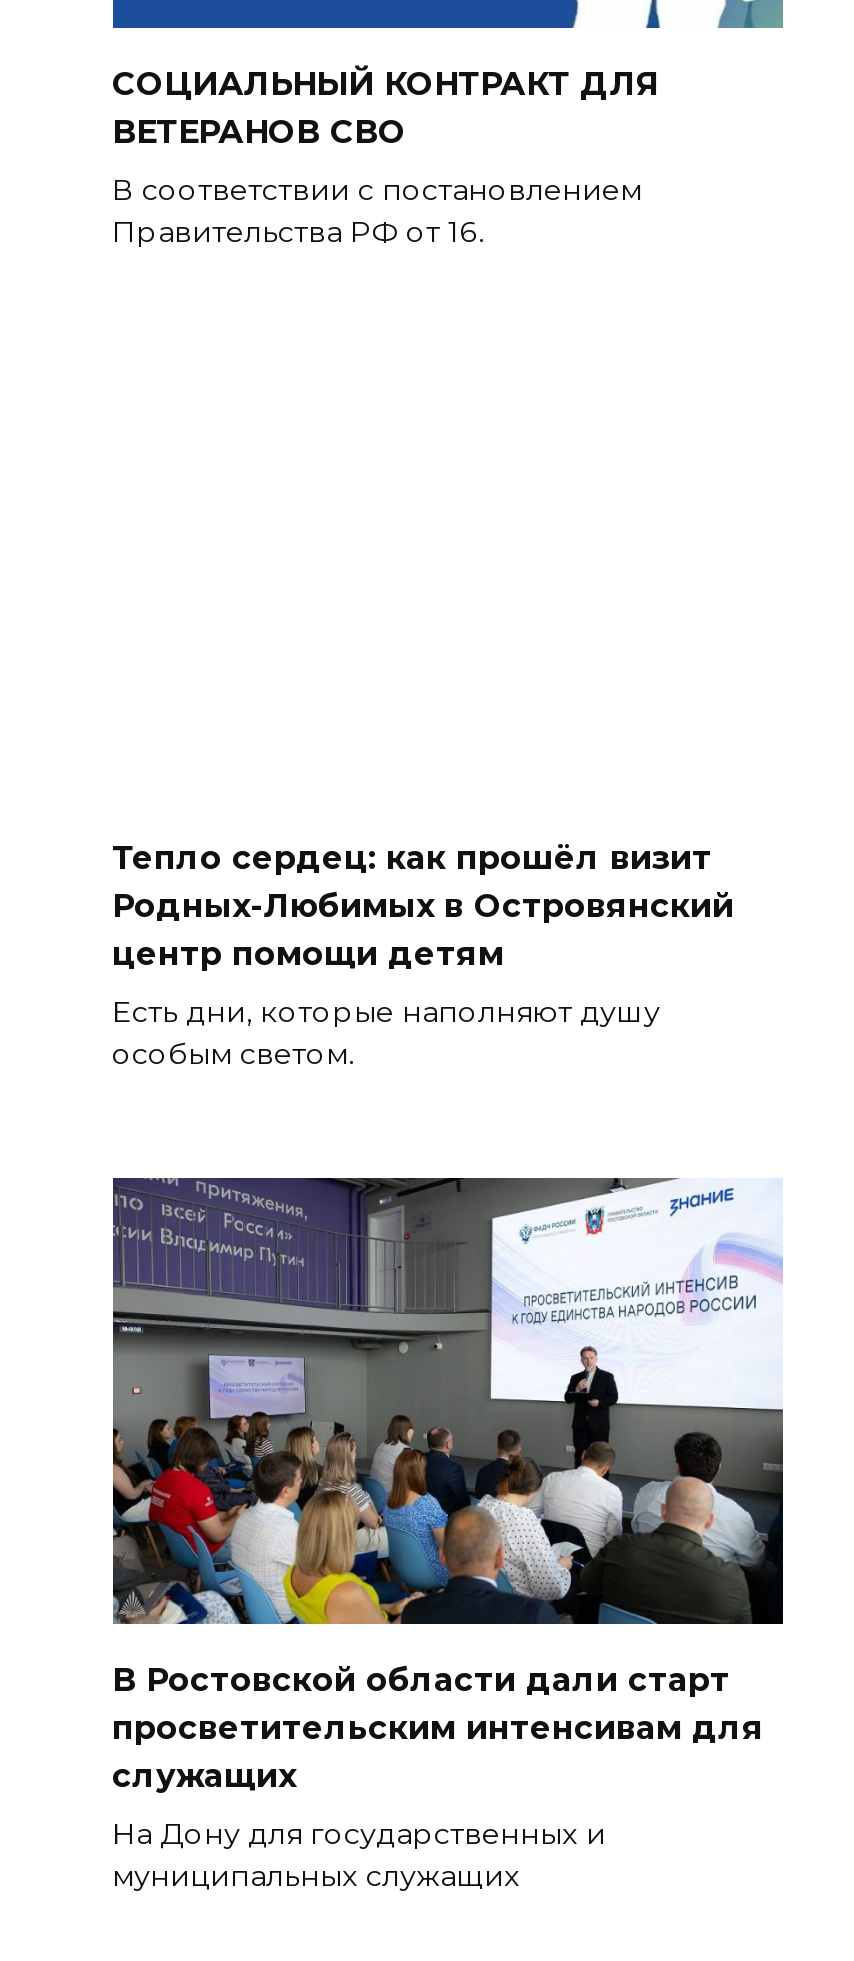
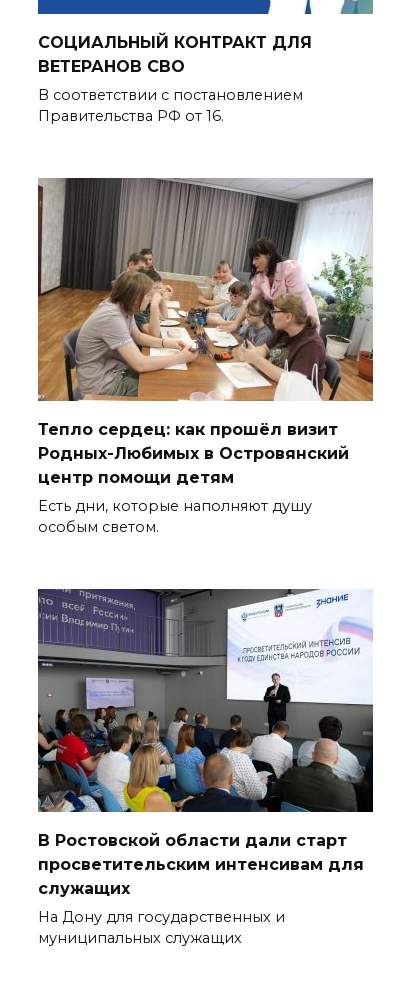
+ [image]
